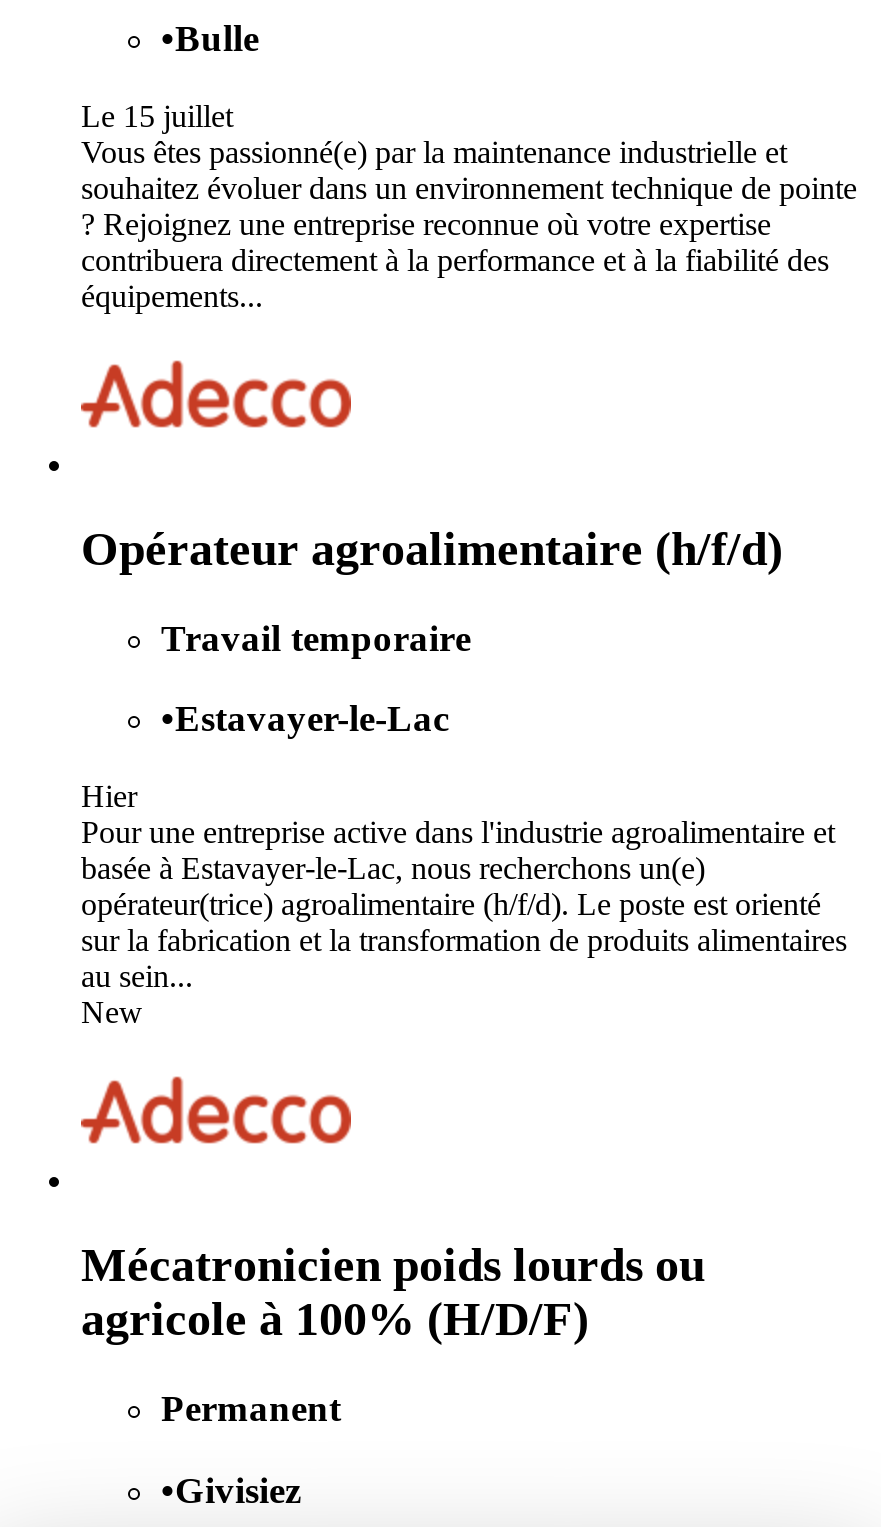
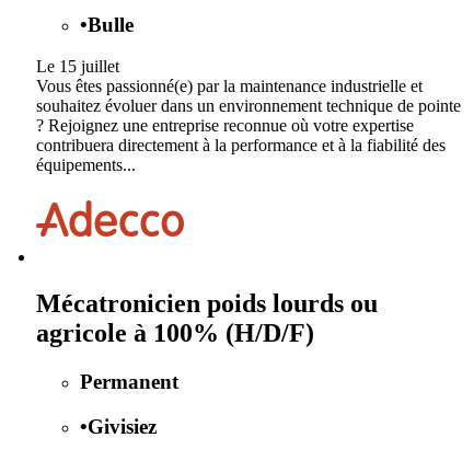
- Opérateur agroalimentaire (h/f/d)
- Travail temporaire
- •Estavayer-le-Lac
- Hier
- Pour une entreprise active dans l'industrie agroalimentaire et
- basée à Estavayer-le-Lac, nous recherchons un(e)
- opérateur(trice) agroalimentaire (h/f/d). Le poste est orienté
- sur la fabrication et la transformation de produits alimentaires
- au sein...
- New
